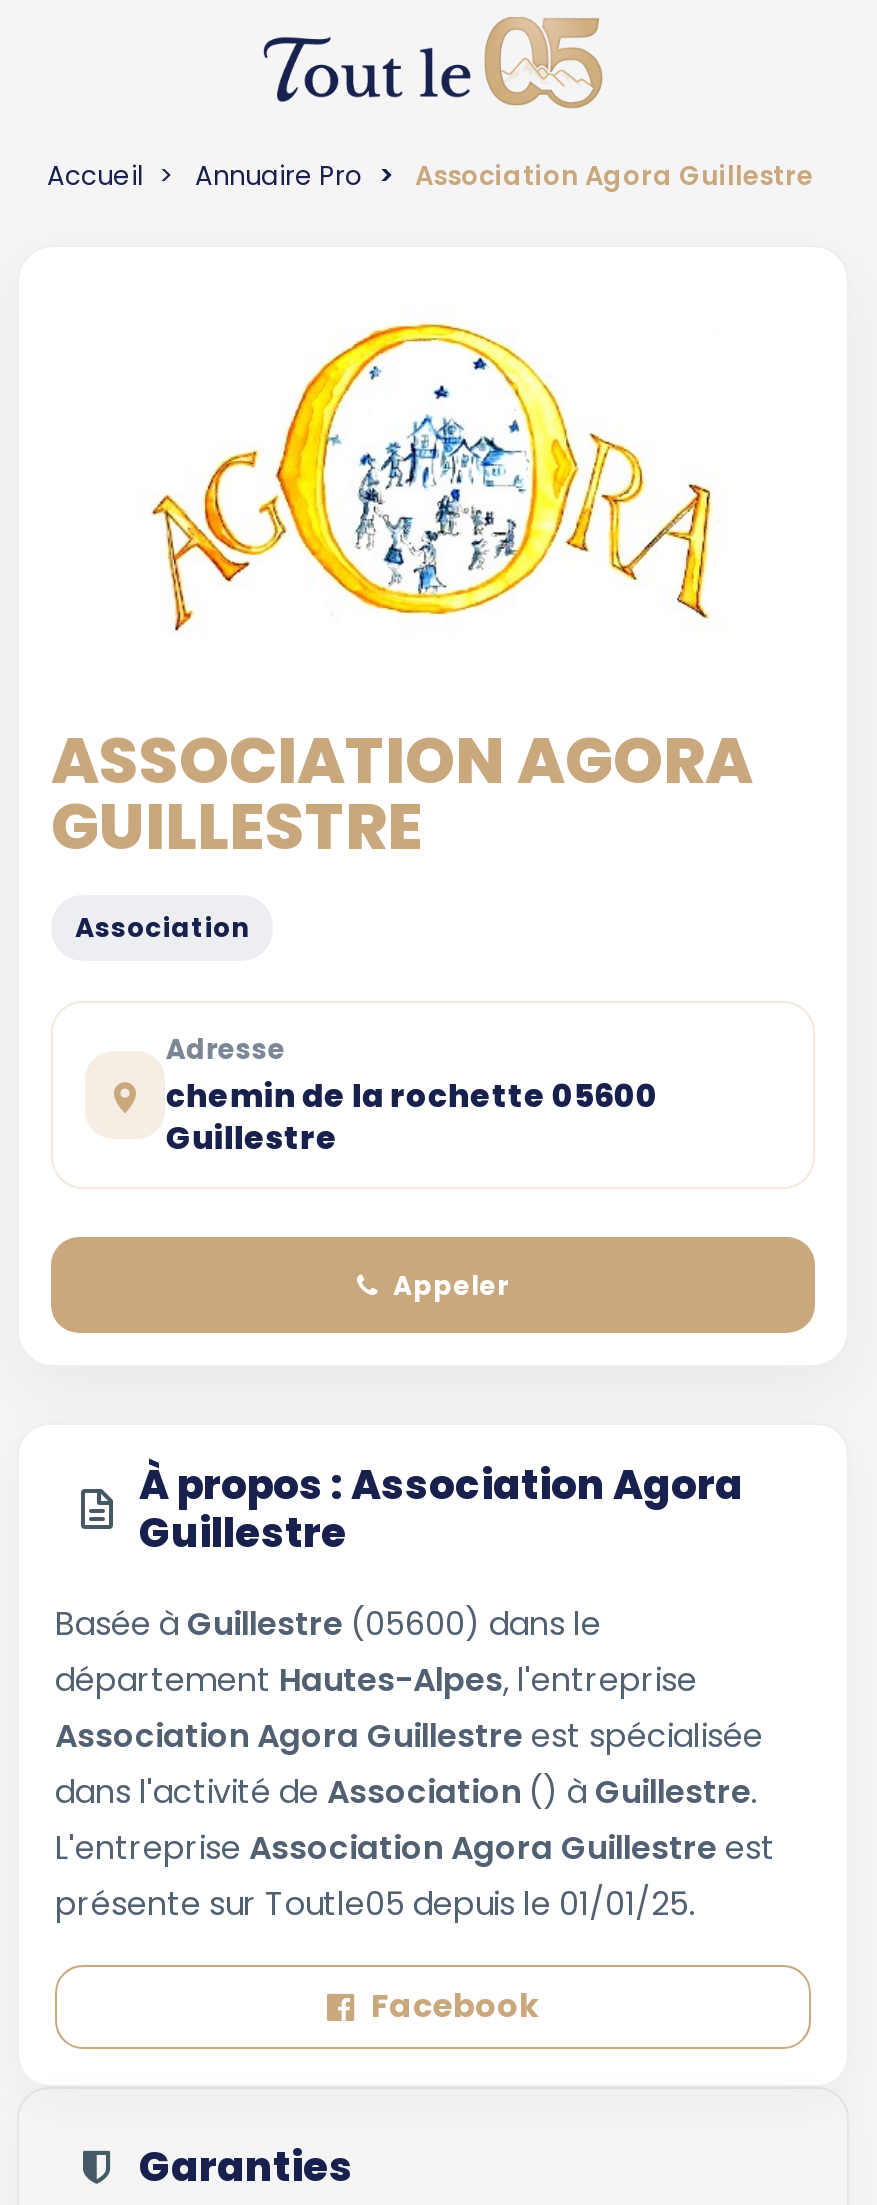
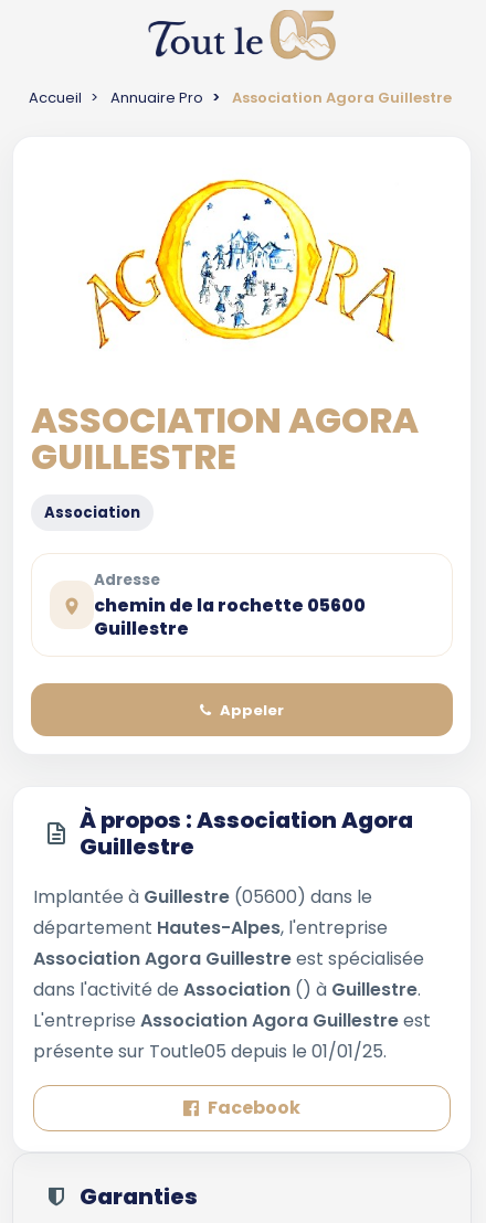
- Basée à Guillestre (05600) dans le
+ Implantée à Guillestre (05600) dans le
